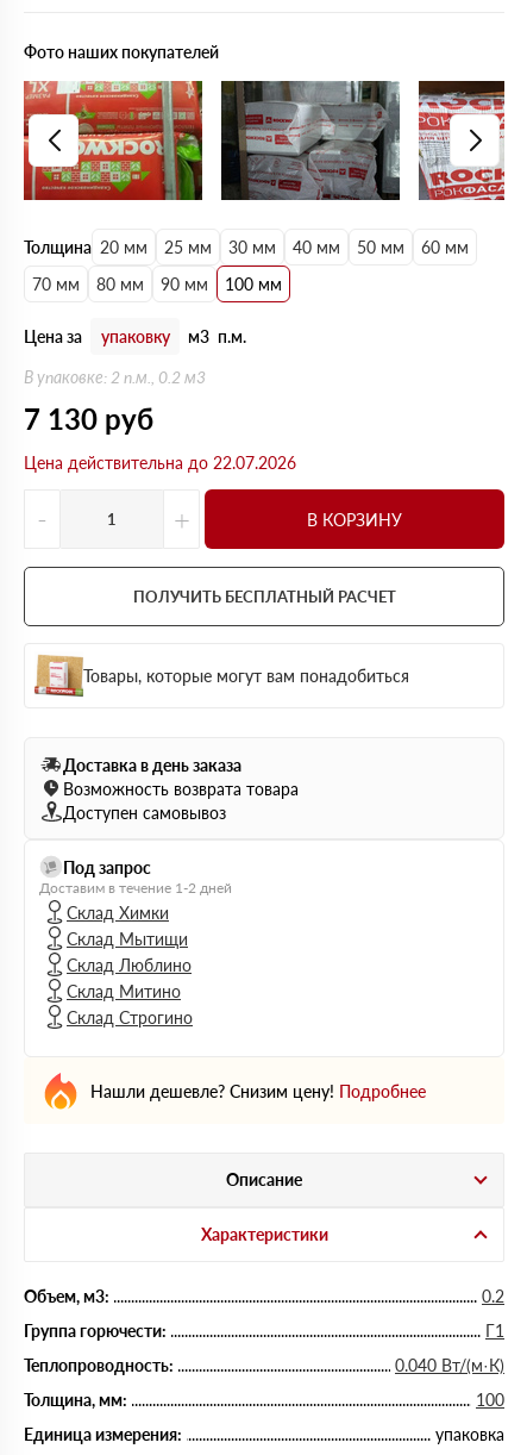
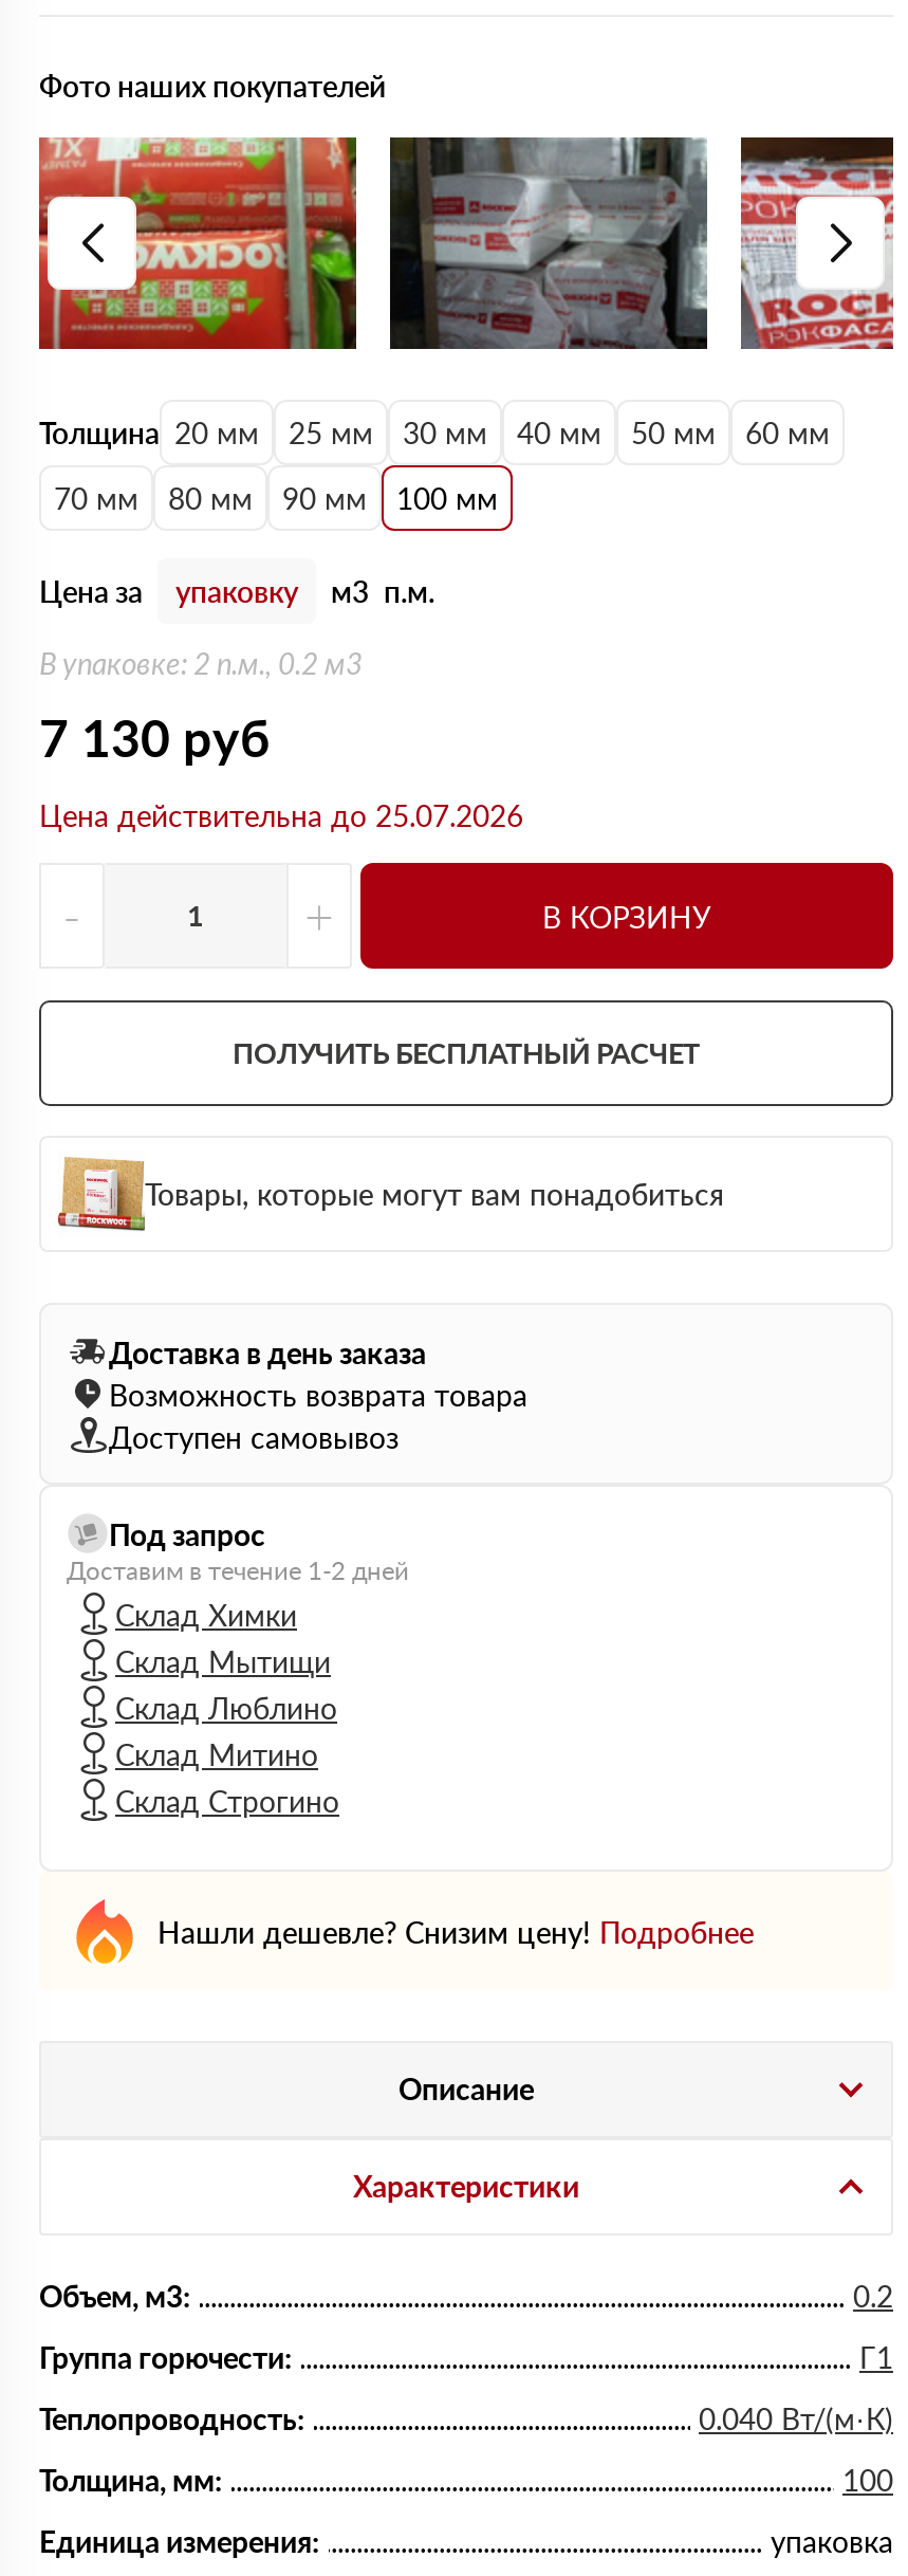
- Цена действительна до 22.07.2026
+ Цена действительна до 25.07.2026
